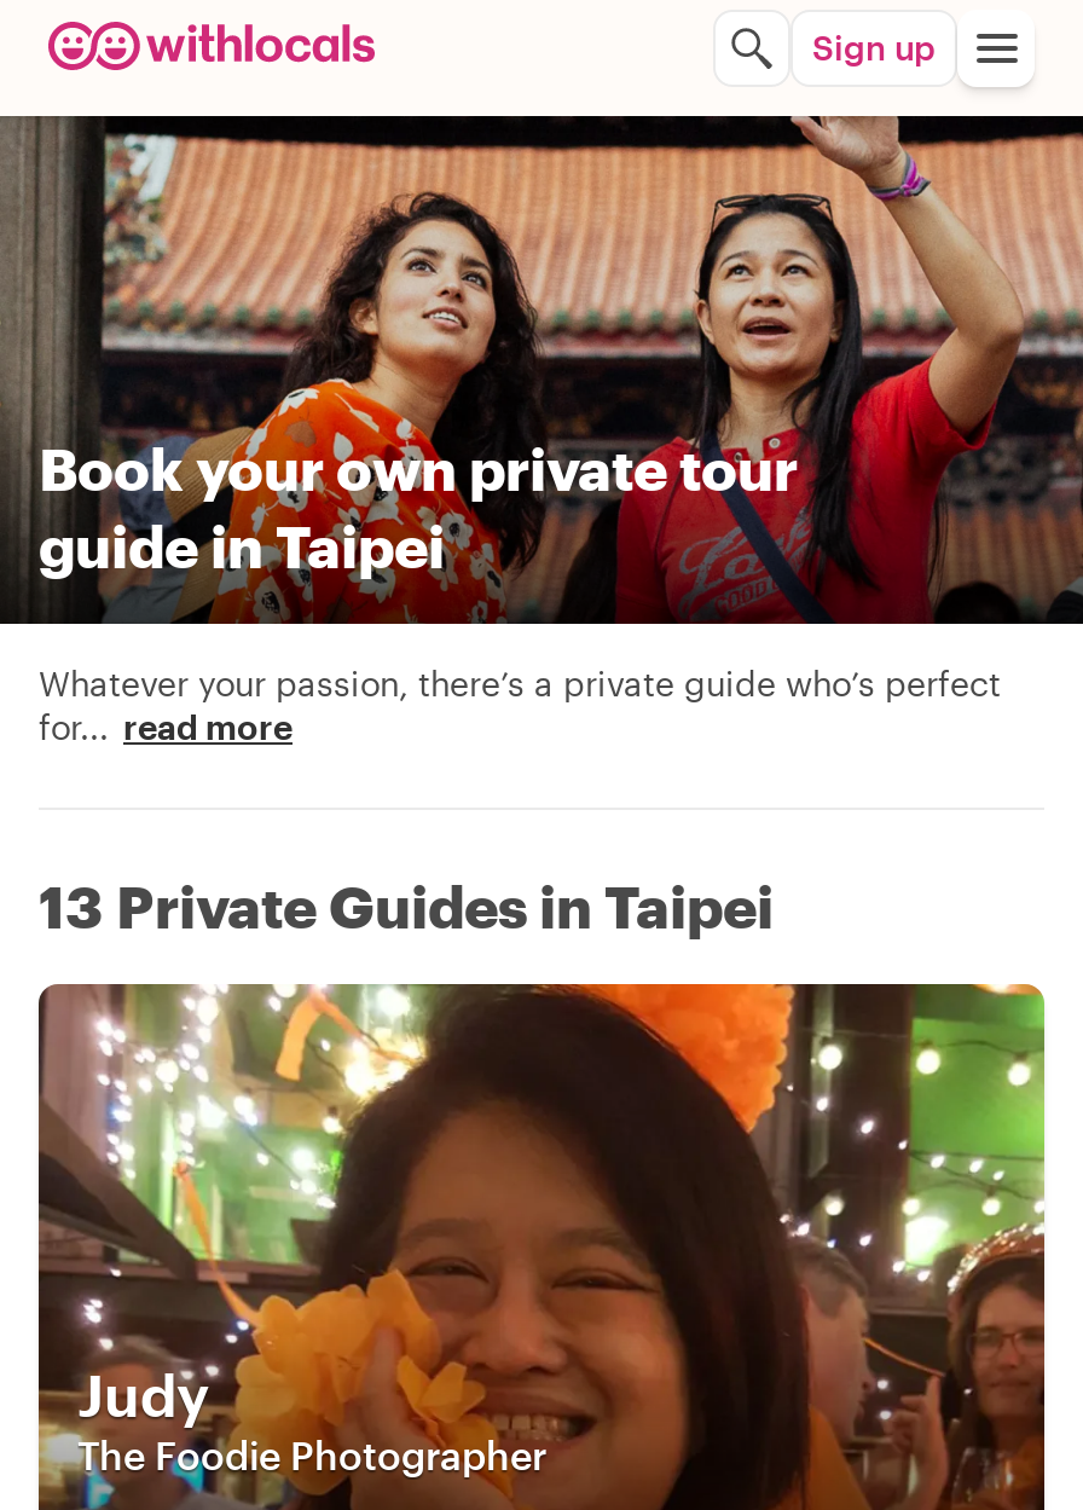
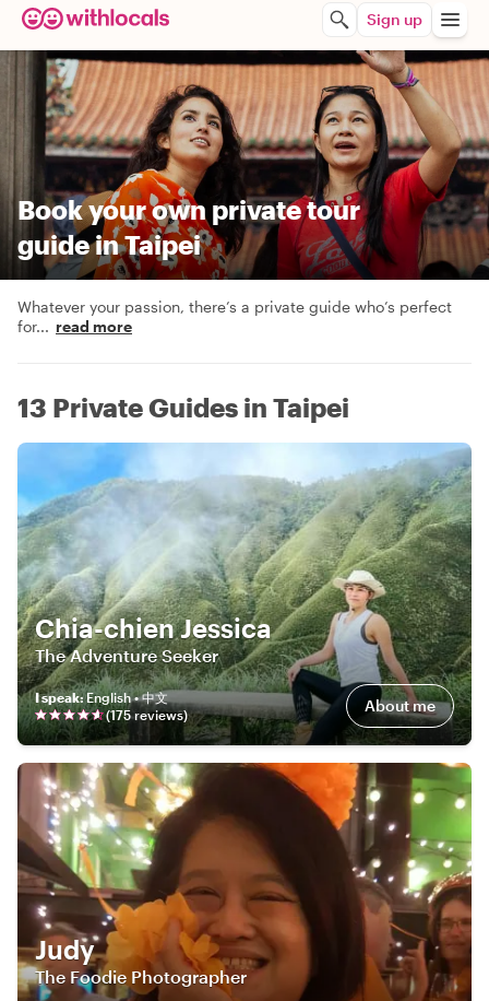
+ [image]
+ Chia-chien Jessica
+ The Adventure Seeker
+ I speak: English • 中文
+ (175 reviews)
+ About me
